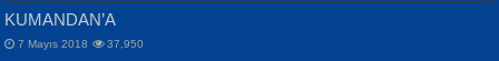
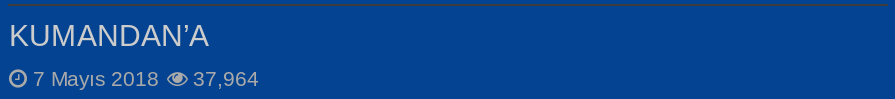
- 7 Mayıs 2018 37,950
+ 7 Mayıs 2018 37,964
